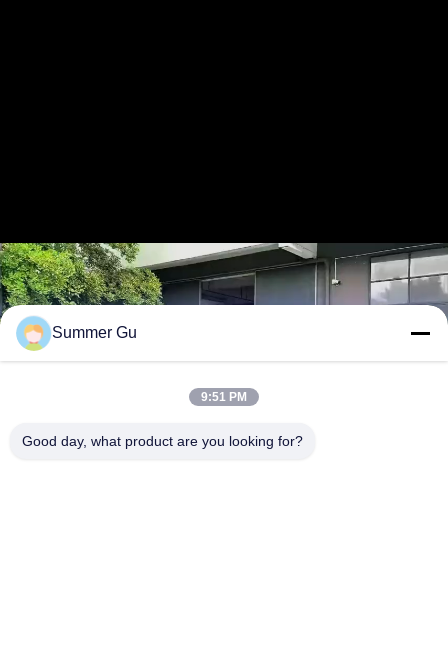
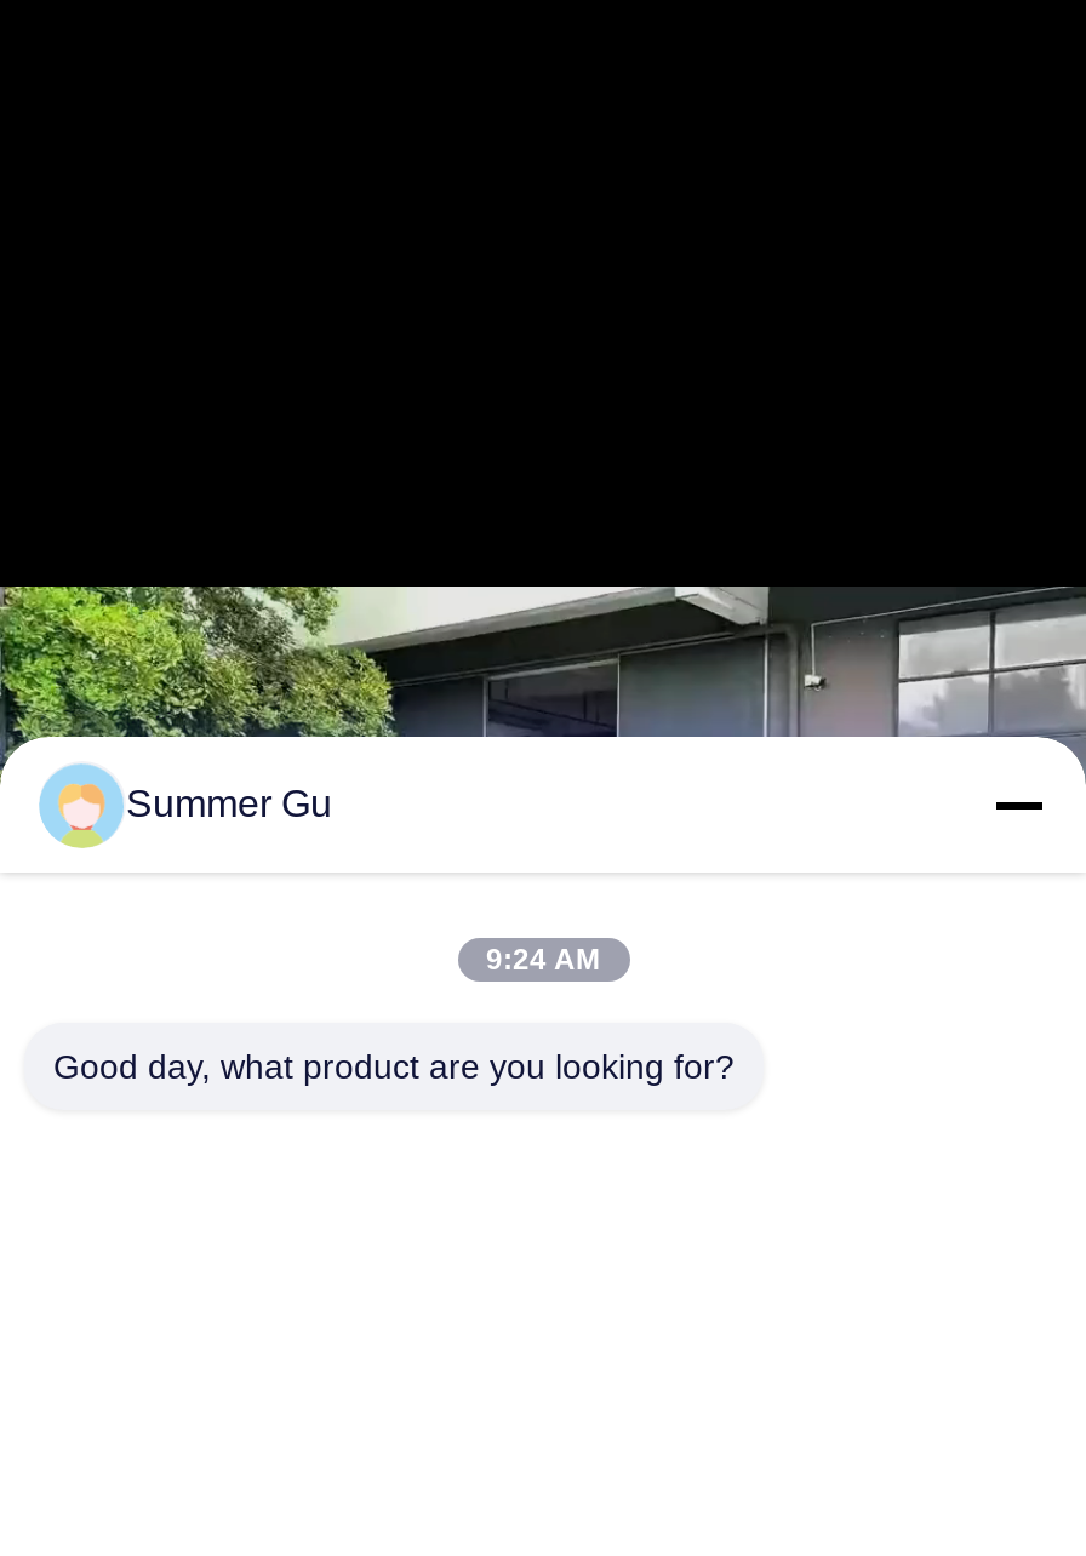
- 9:51 PM
+ 9:24 AM
